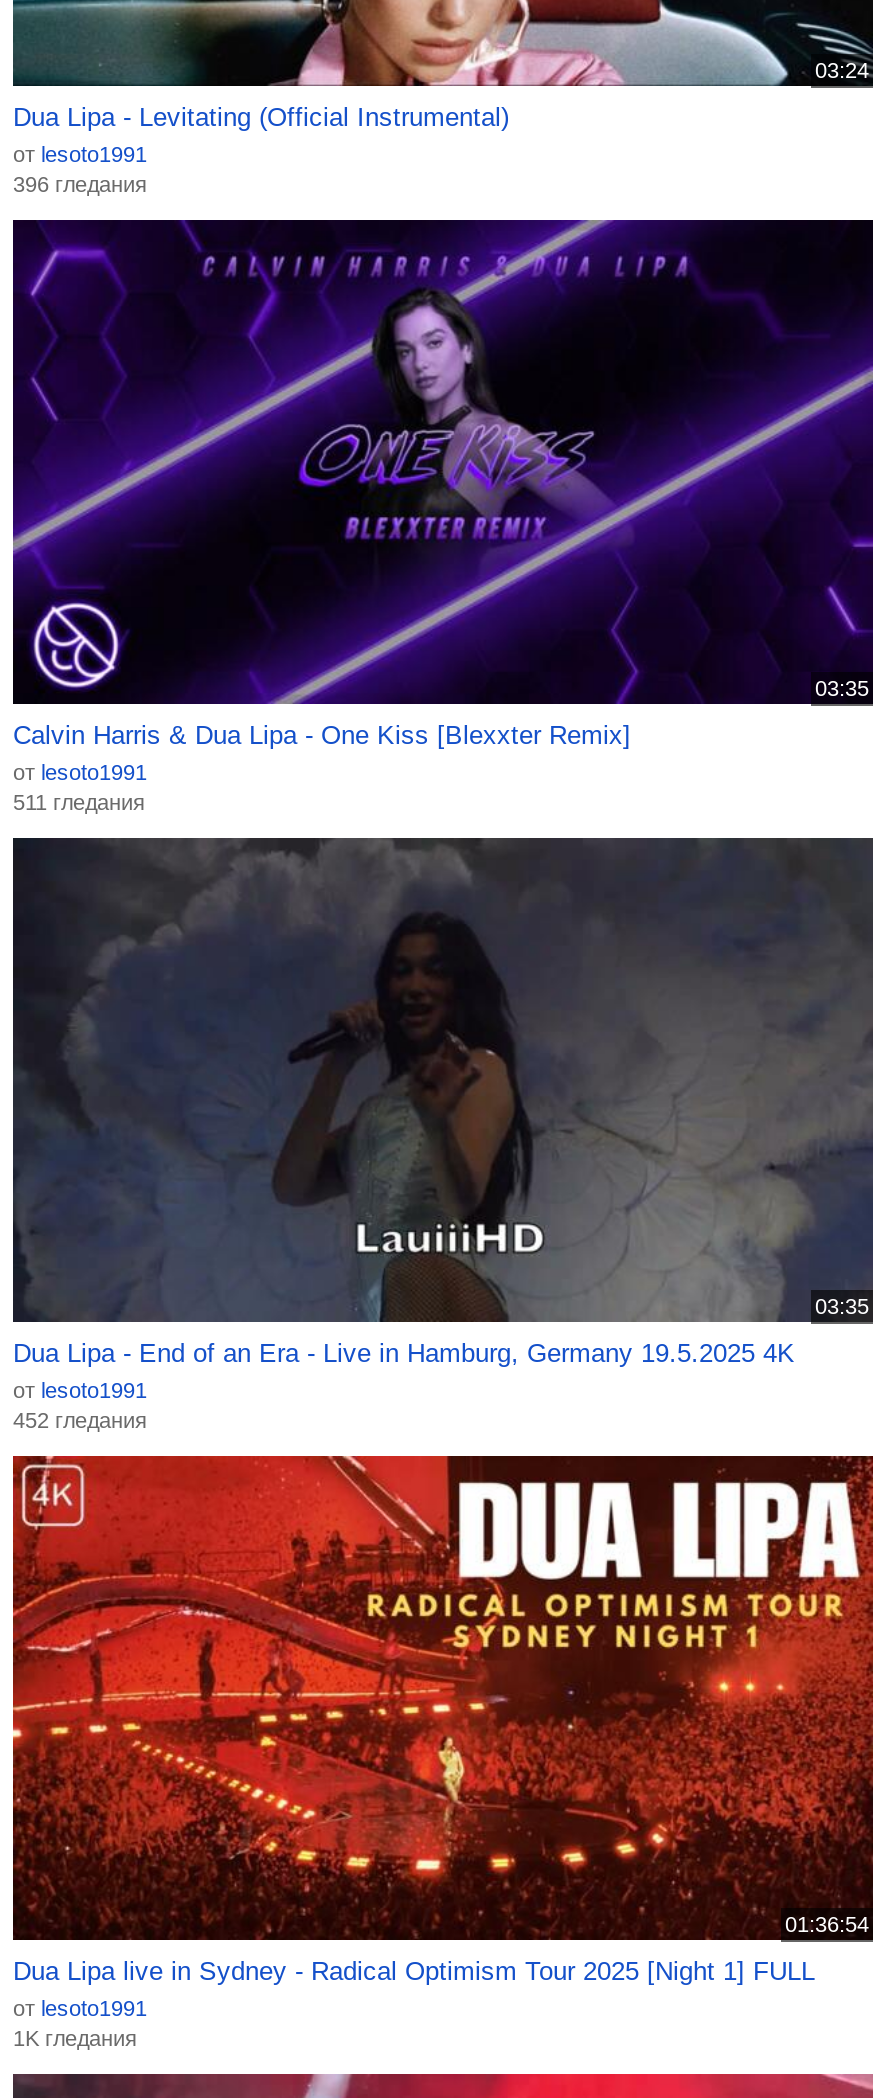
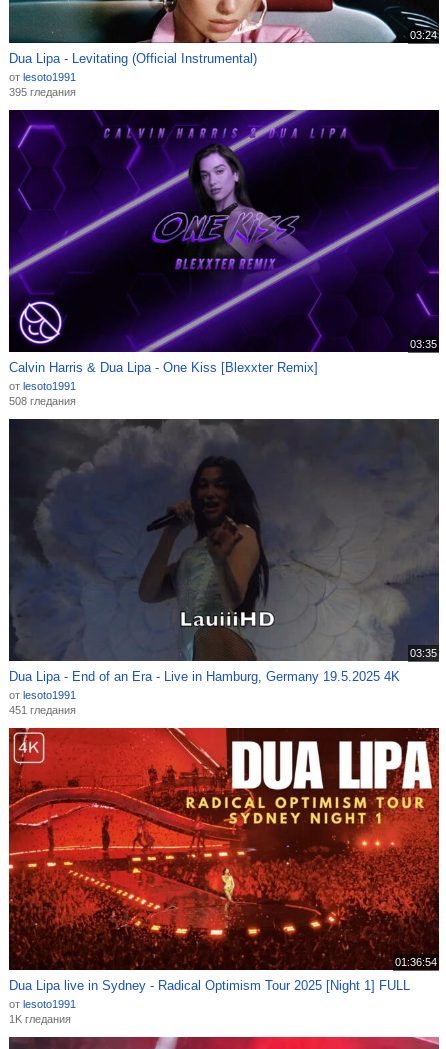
- 396 гледания
+ 395 гледания

- 511 гледания
+ 508 гледания

- 452 гледания
+ 451 гледания
